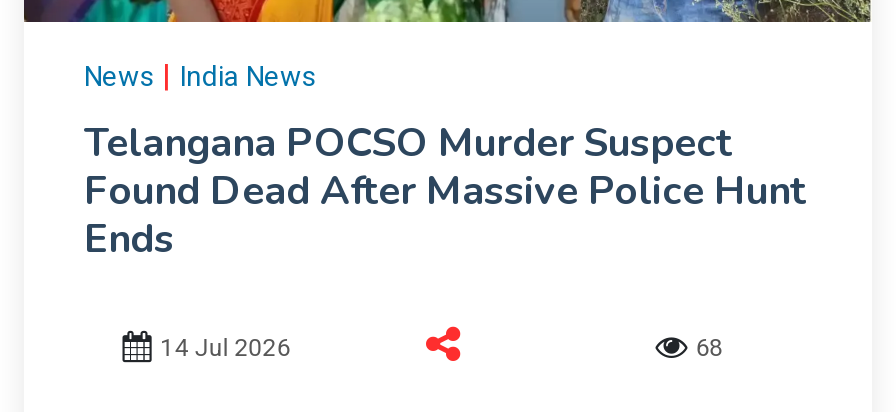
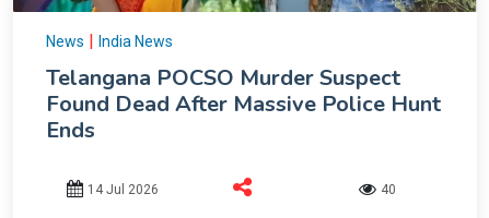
- 68
+ 40
